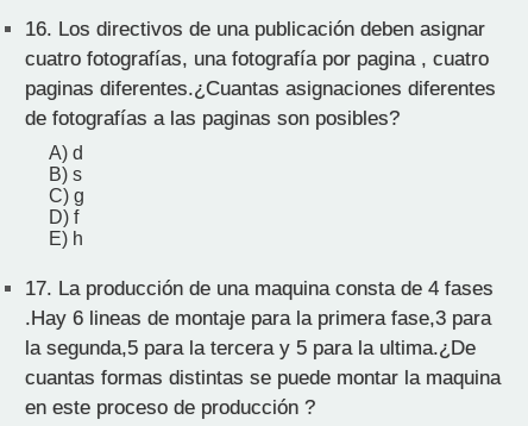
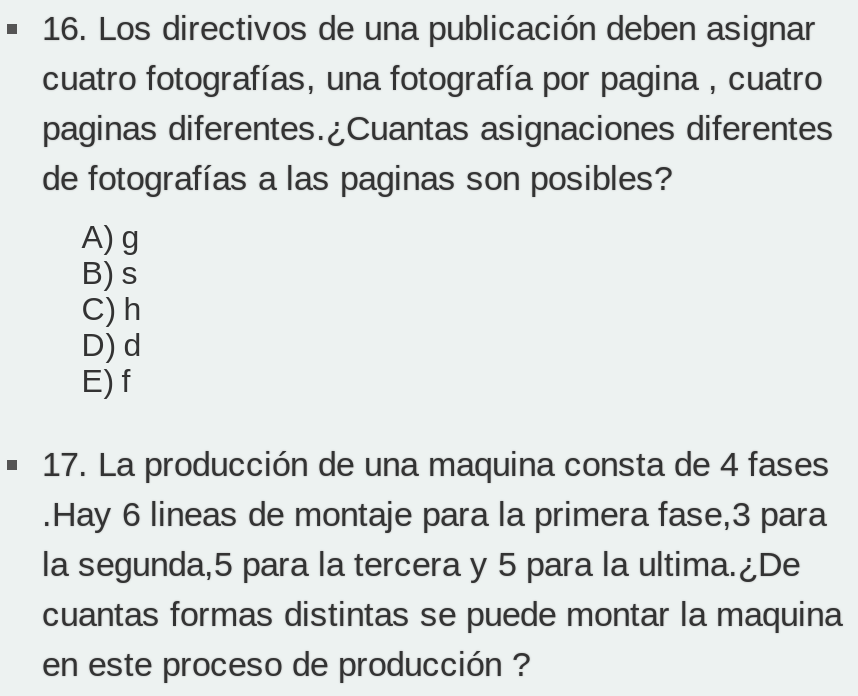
- A) d
+ A) g

- C) g
+ C) h

- D) f
+ D) d

- E) h
+ E) f
